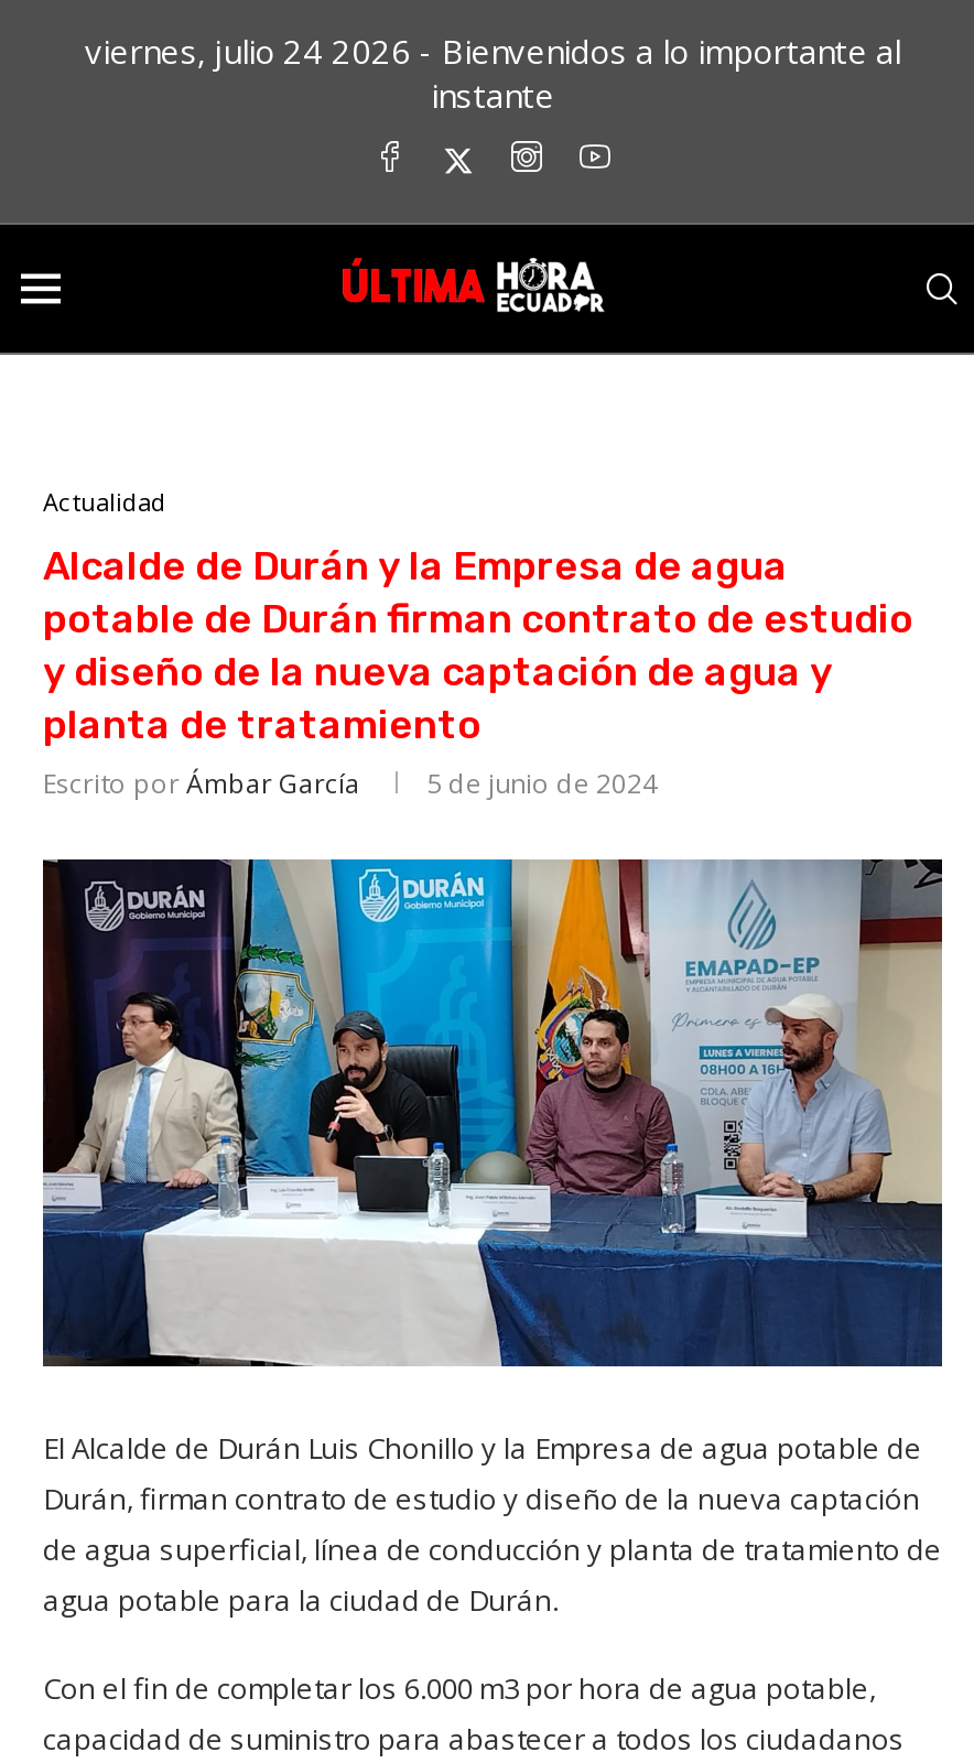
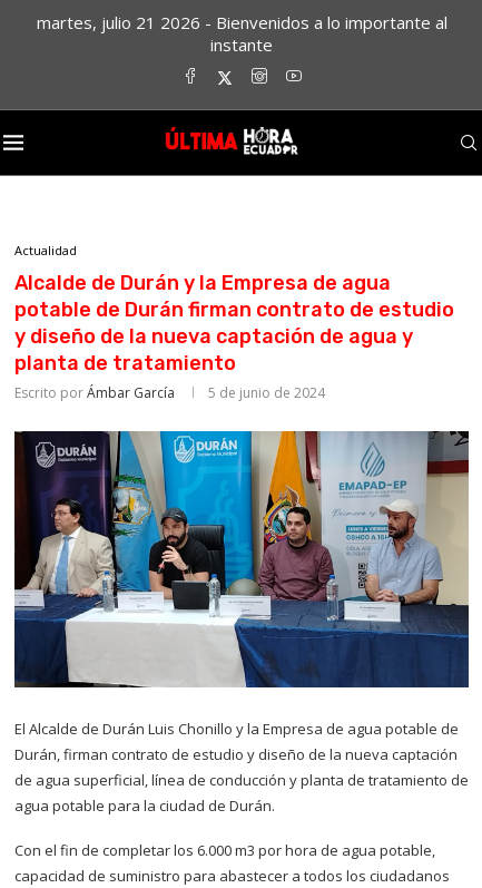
- viernes, julio 24 2026 - Bienvenidos a lo importante al
+ martes, julio 21 2026 - Bienvenidos a lo importante al
